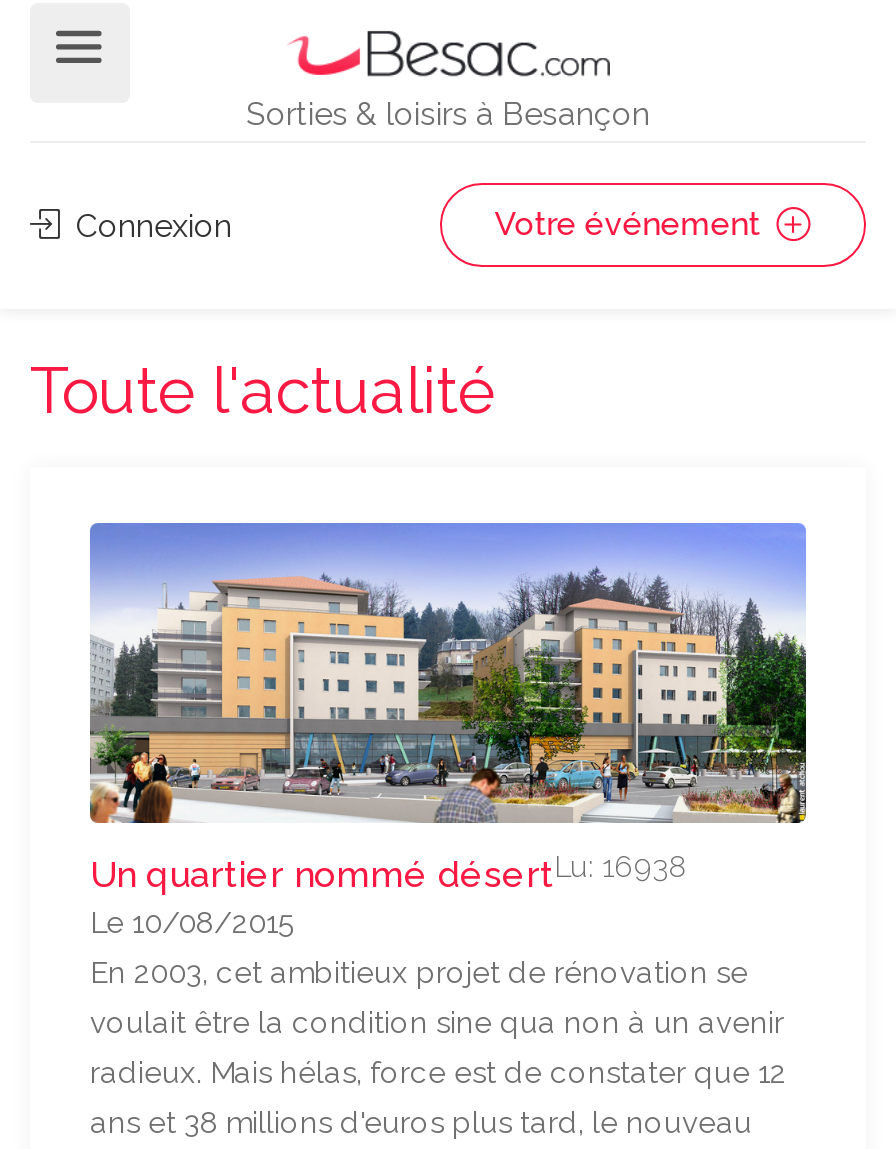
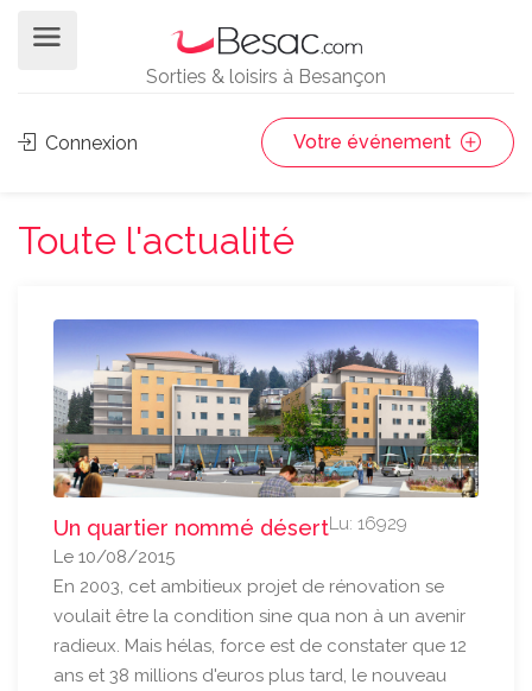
- Un quartier nommé désertLu: 16938
+ Un quartier nommé désertLu: 16929
